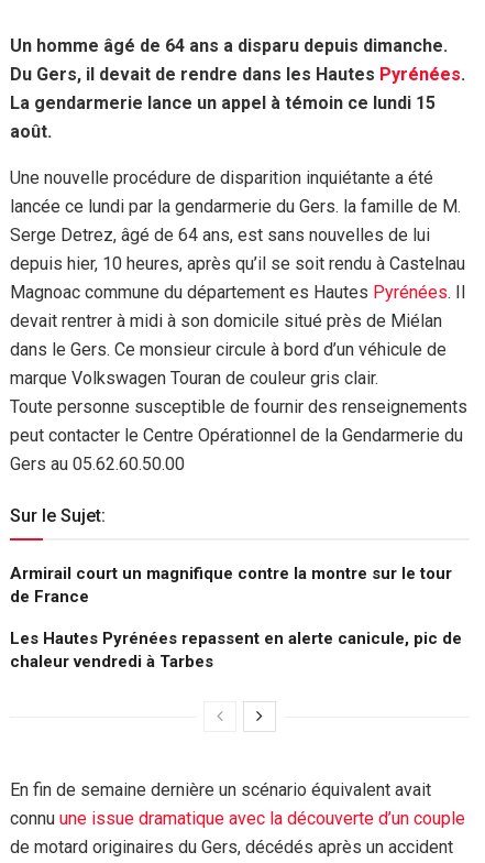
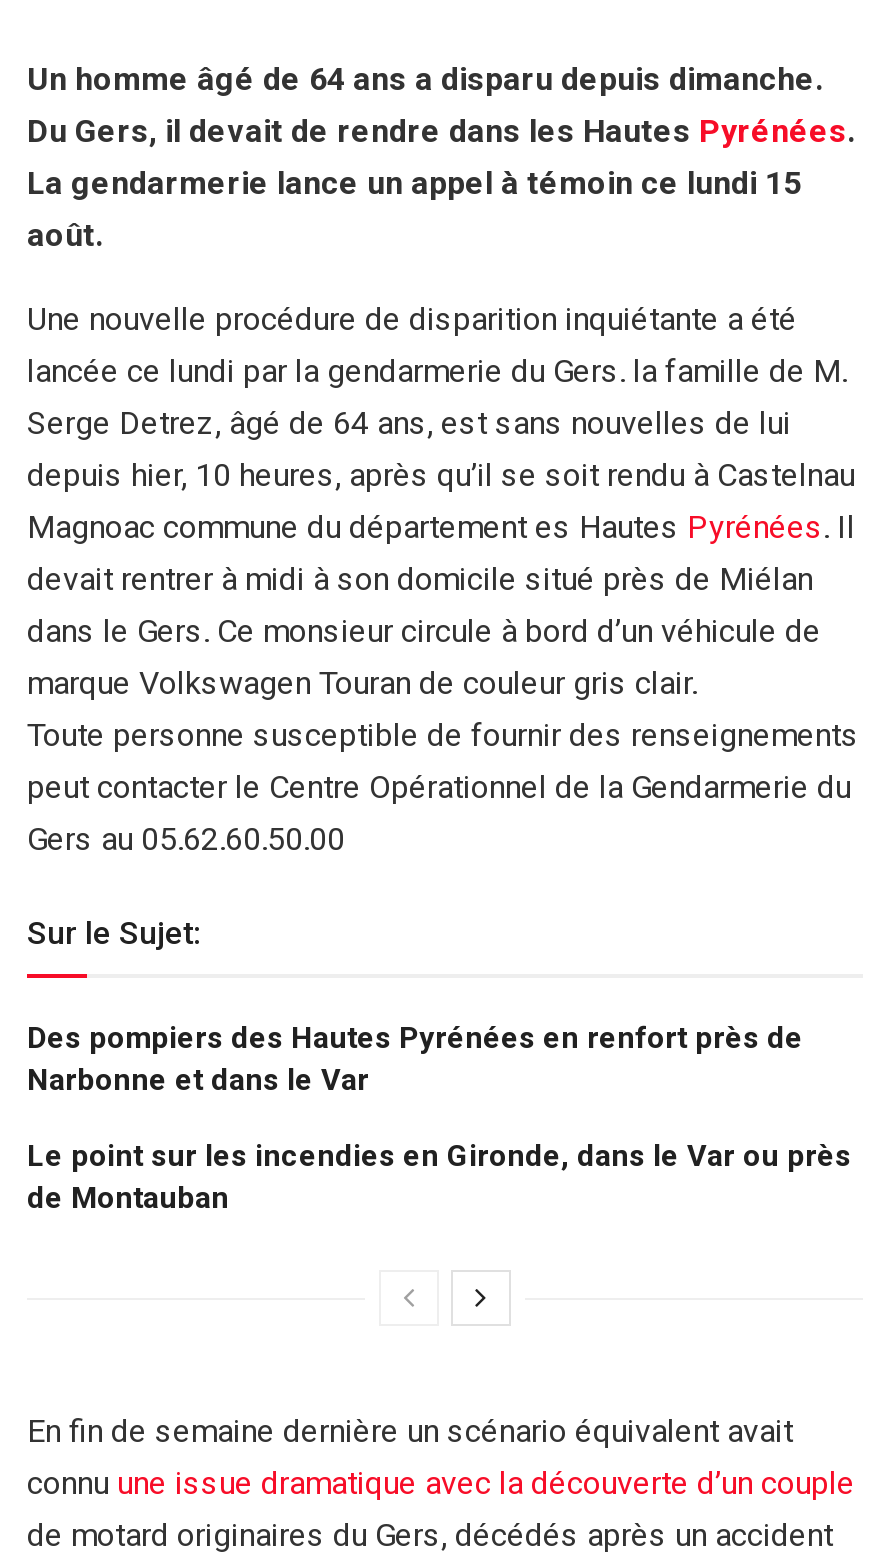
- Armirail court un magnifique contre la montre sur le tour
- de France
+ Des pompiers des Hautes Pyrénées en renfort près de
+ Narbonne et dans le Var

- Les Hautes Pyrénées repassent en alerte canicule, pic de
- chaleur vendredi à Tarbes
+ Le point sur les incendies en Gironde, dans le Var ou près
+ de Montauban
